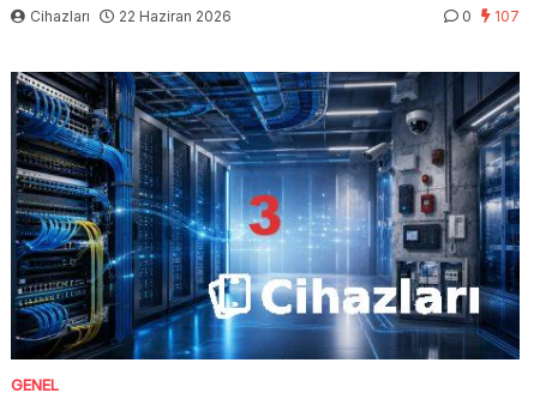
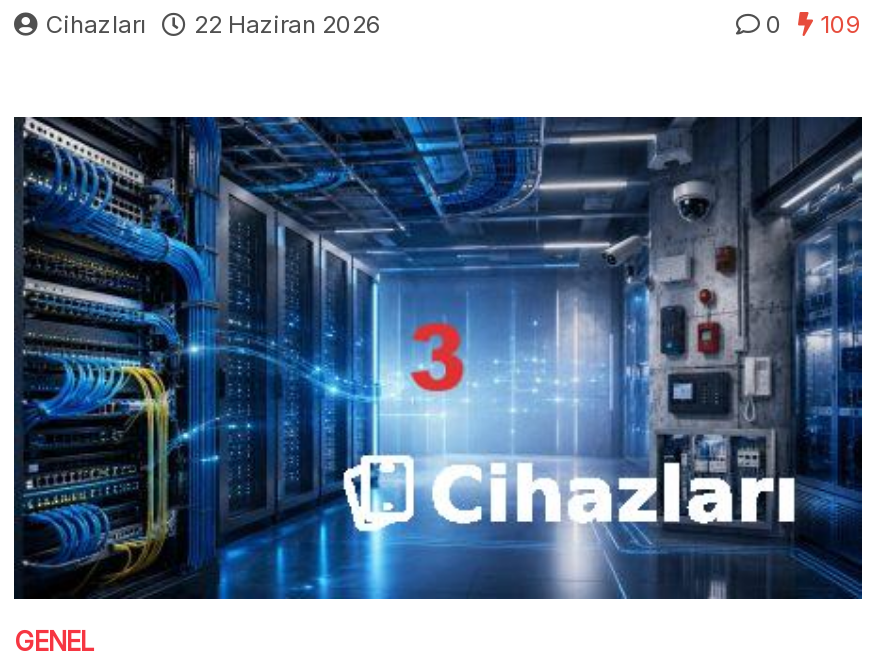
- 0 107
+ 0 109
